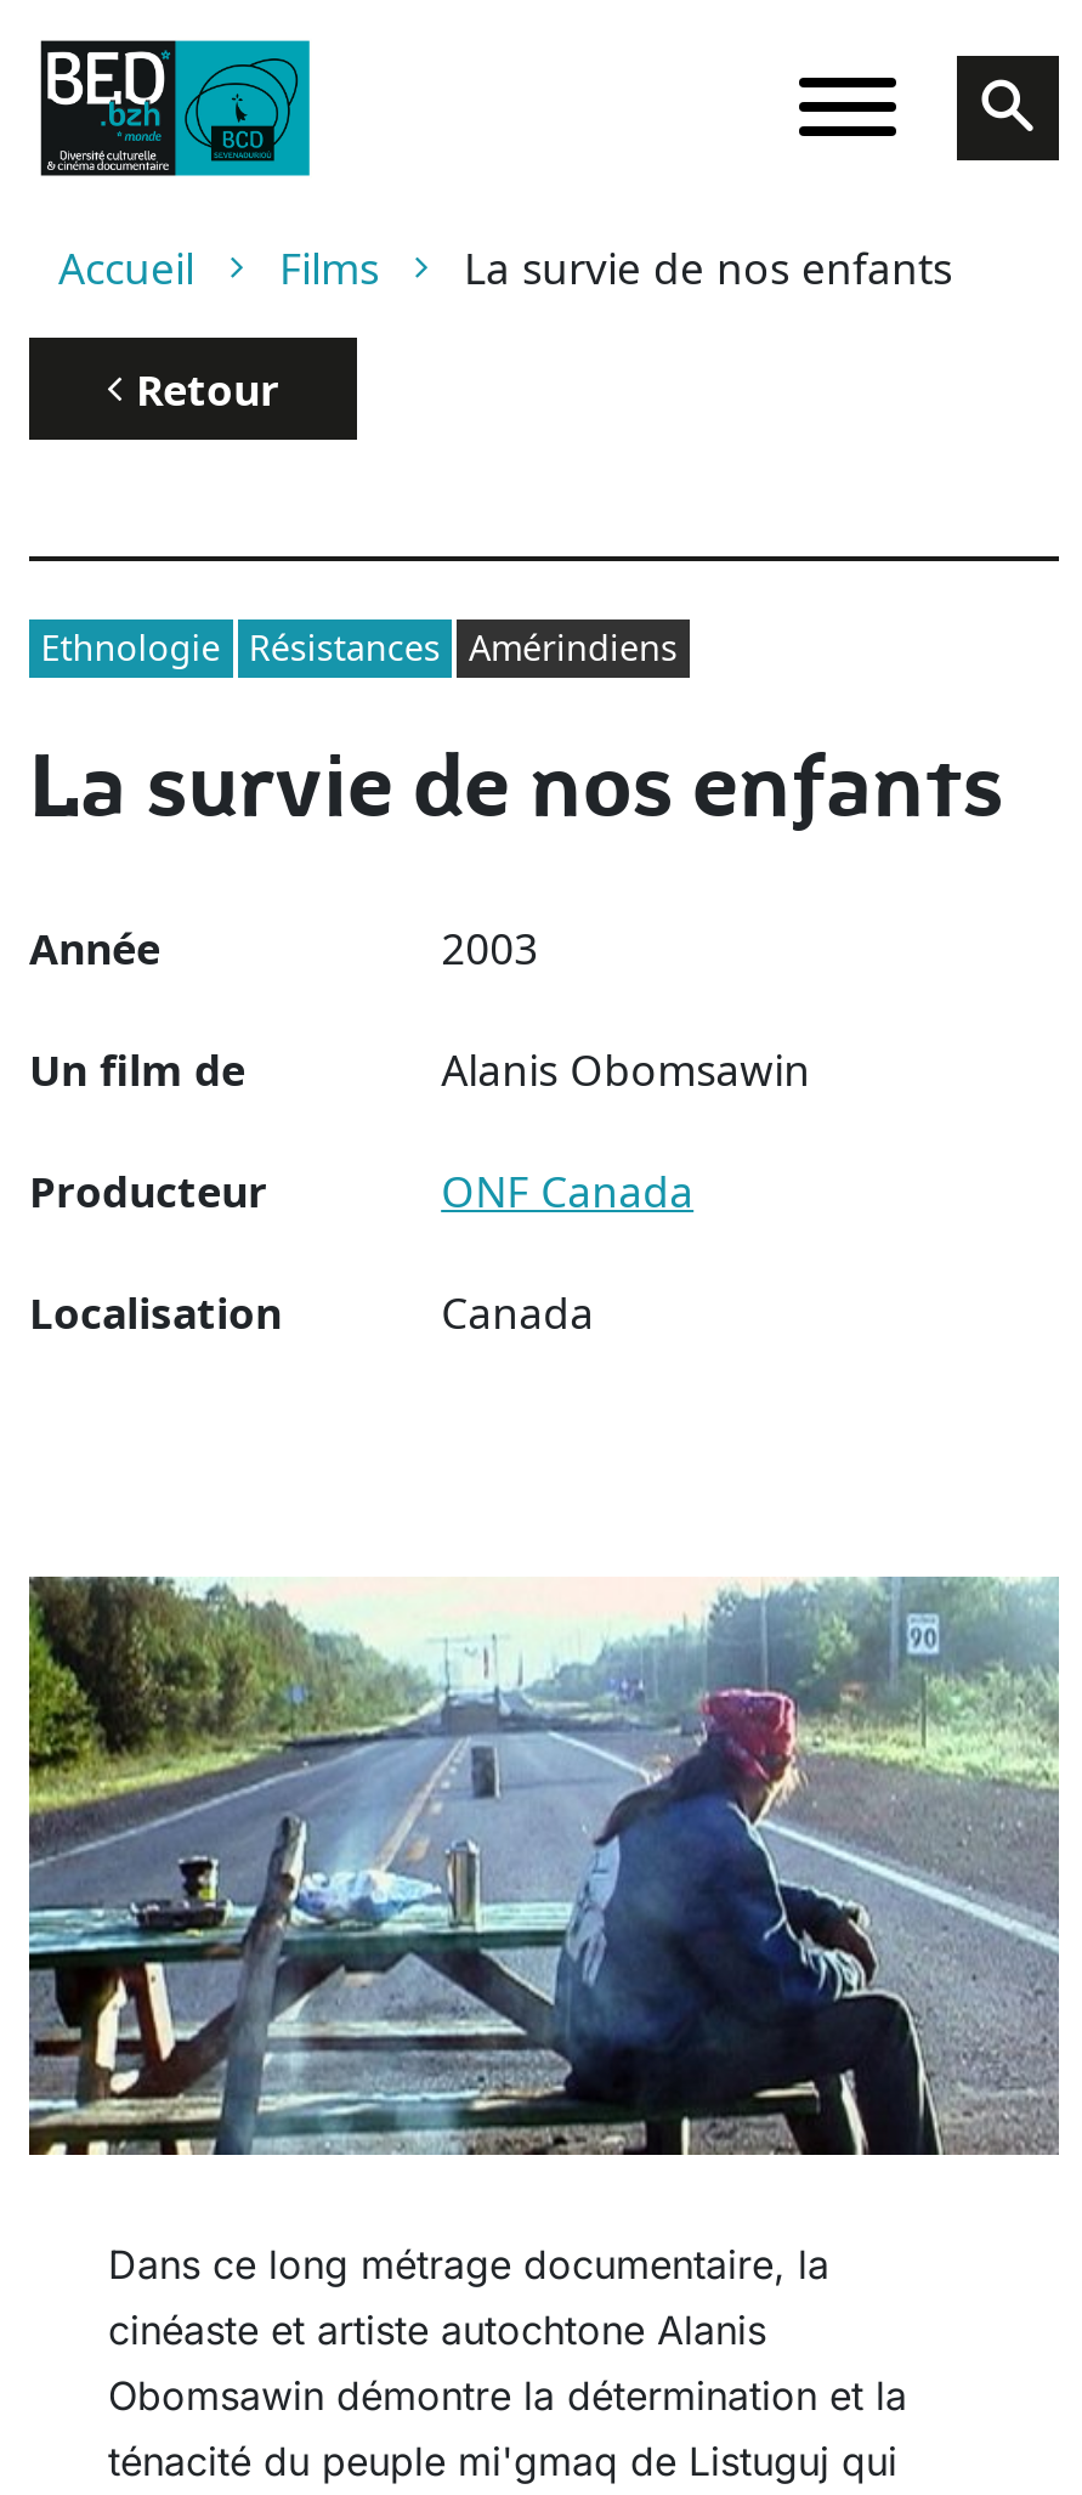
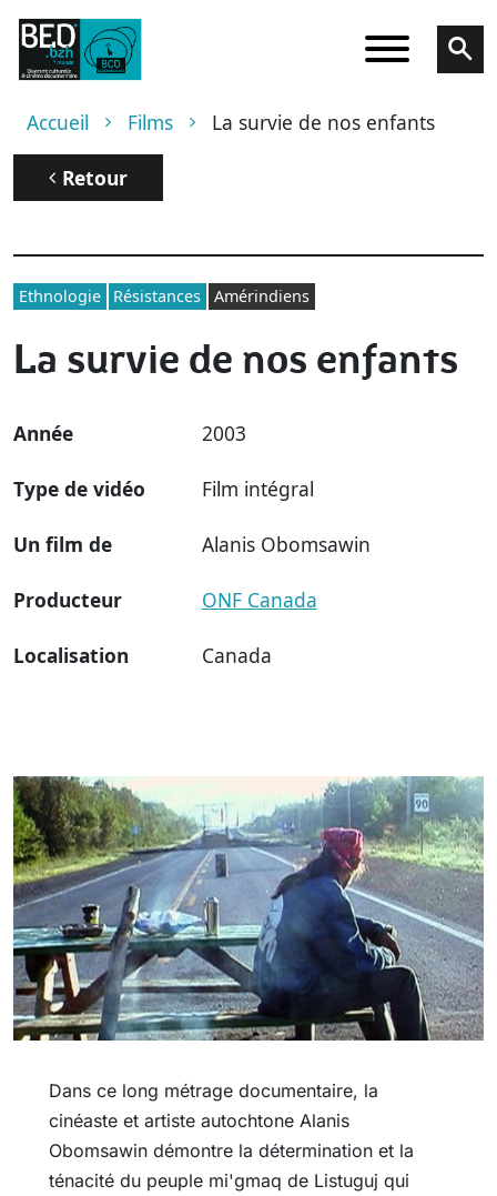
+ Type de vidéo
+ Film intégral
